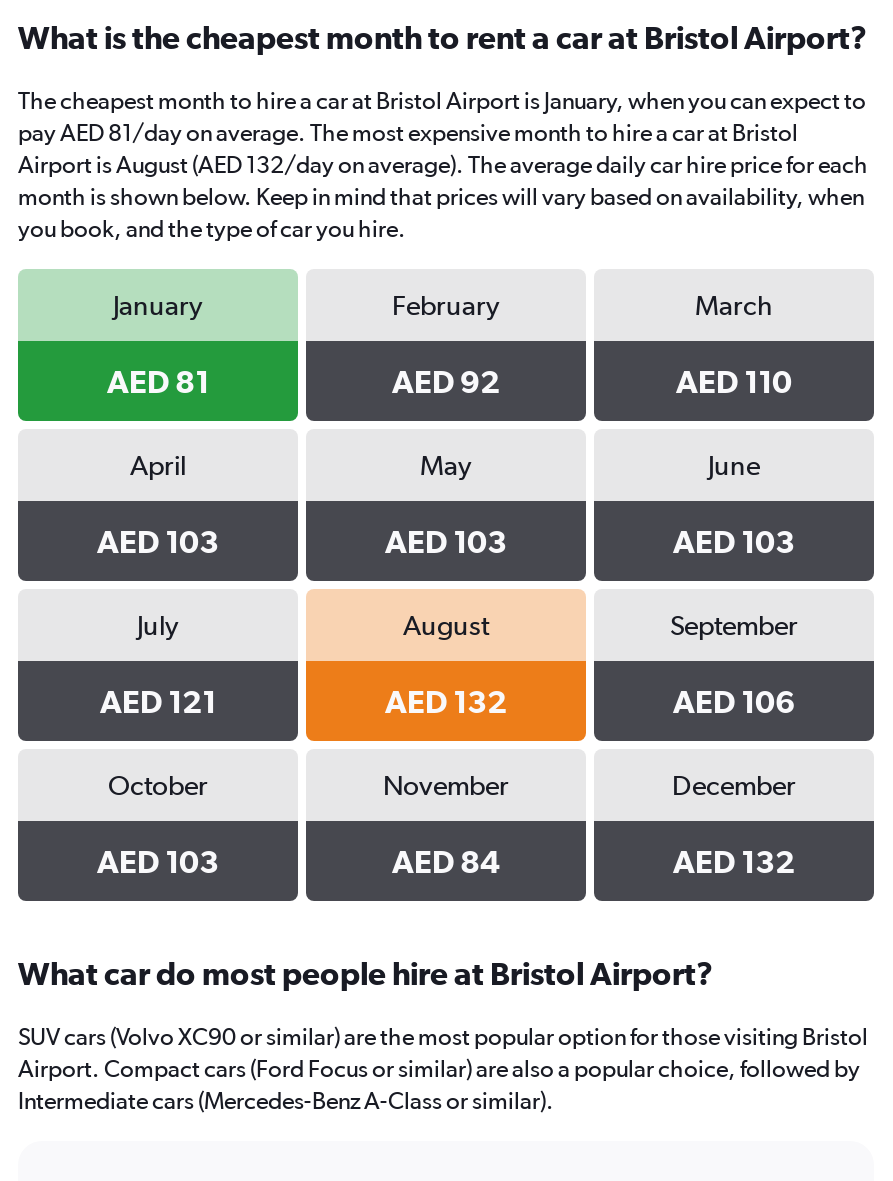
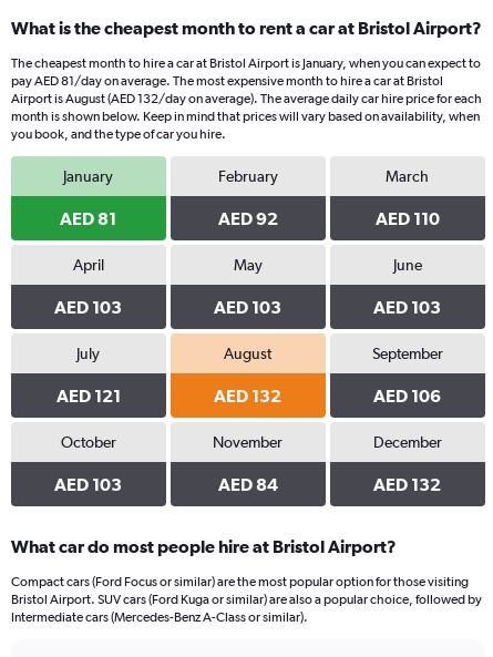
- SUV cars (Volvo XC90 or similar) are the most popular option for those visiting Bristol
- Airport. Compact cars (Ford Focus or similar) are also a popular choice, followed by
+ Compact cars (Ford Focus or similar) are the most popular option for those visiting
+ Bristol Airport. SUV cars (Ford Kuga or similar) are also a popular choice, followed by
